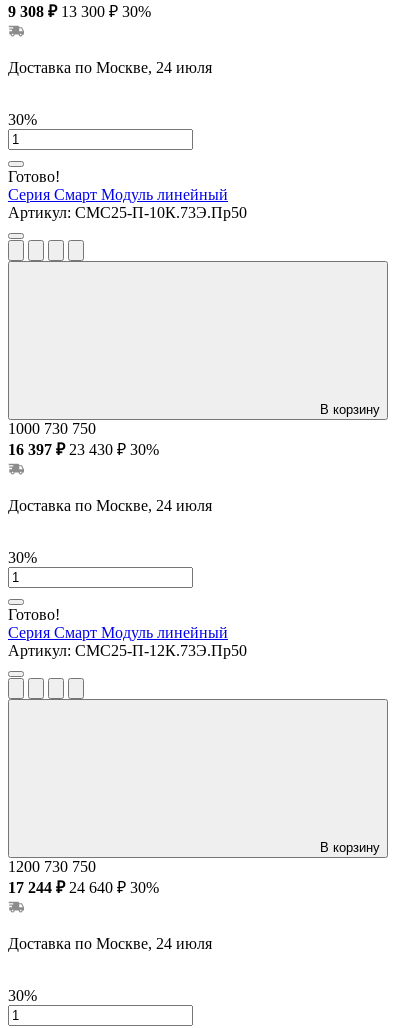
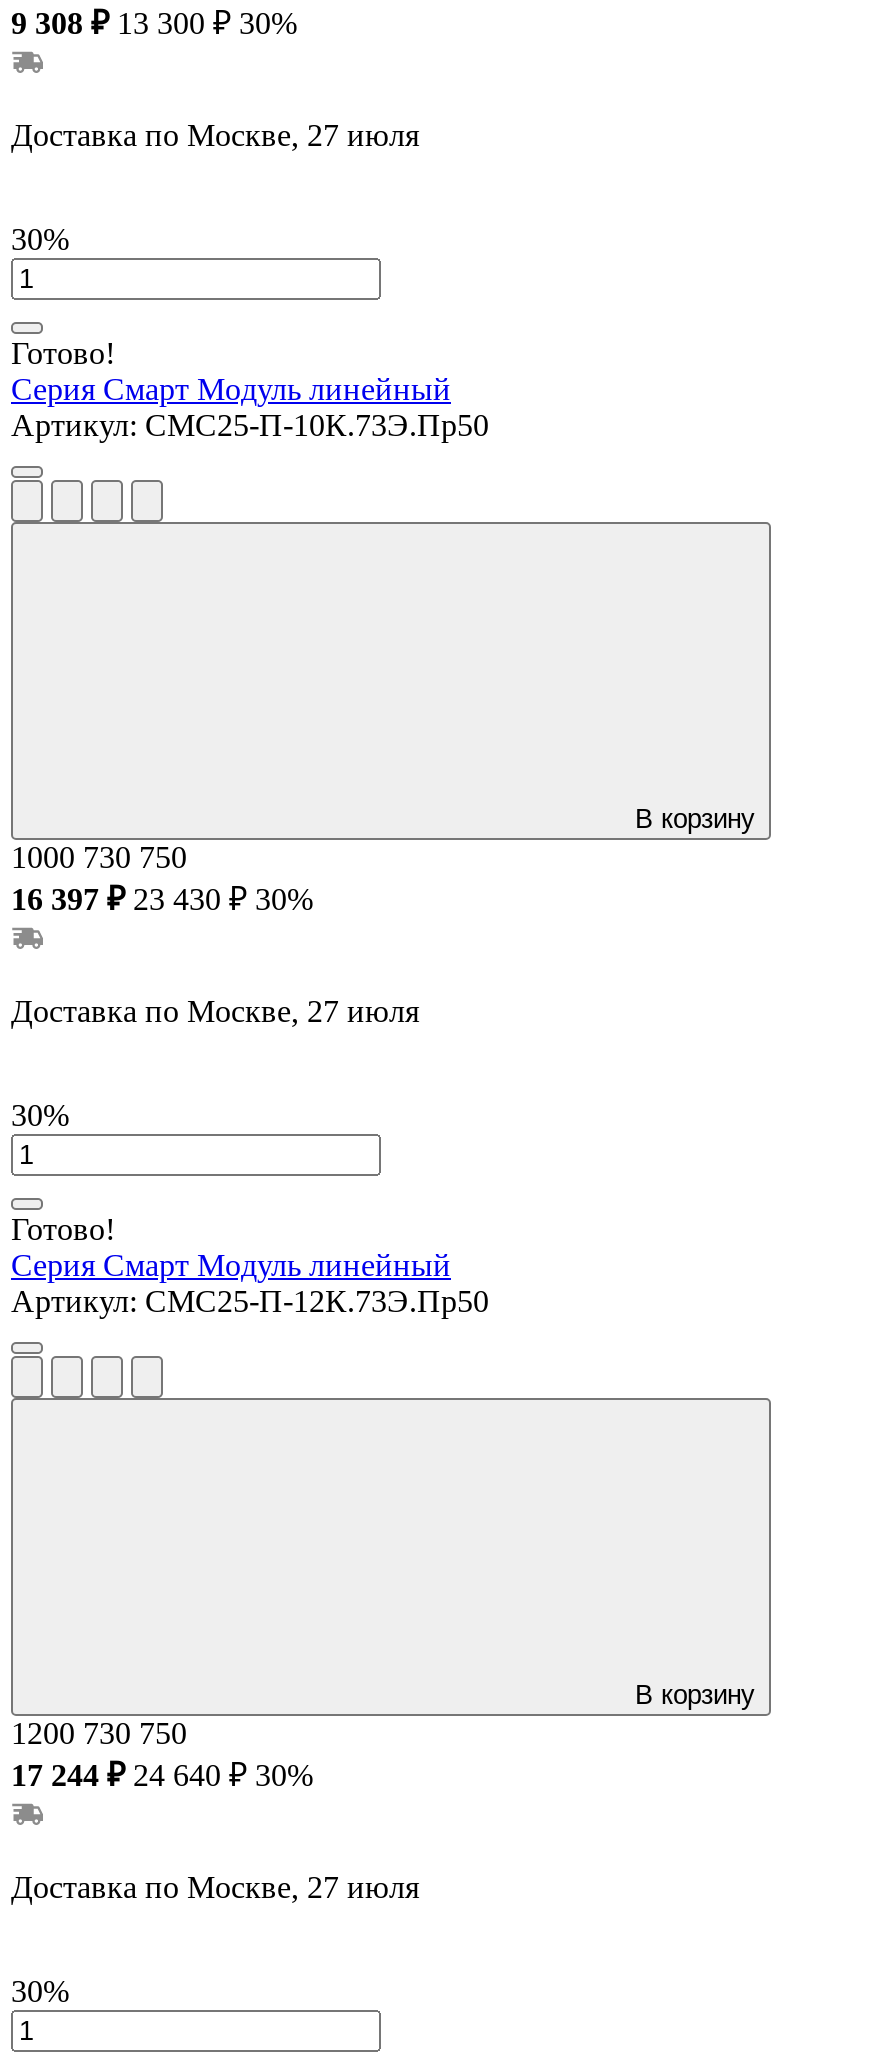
- Доставка по Москве, 24 июля
+ Доставка по Москве, 27 июля

- Доставка по Москве, 24 июля
+ Доставка по Москве, 27 июля

- Доставка по Москве, 24 июля
+ Доставка по Москве, 27 июля
